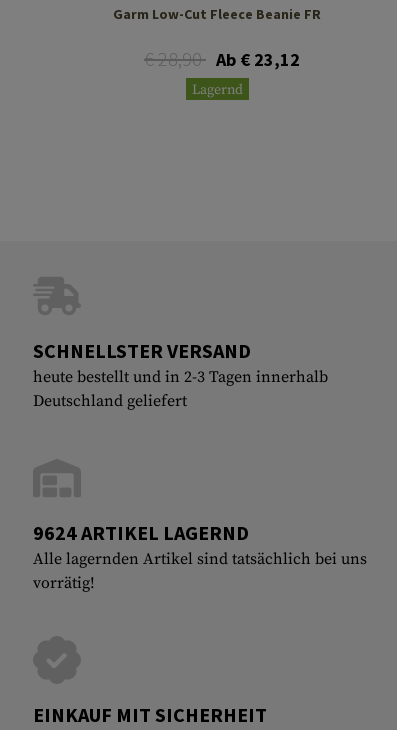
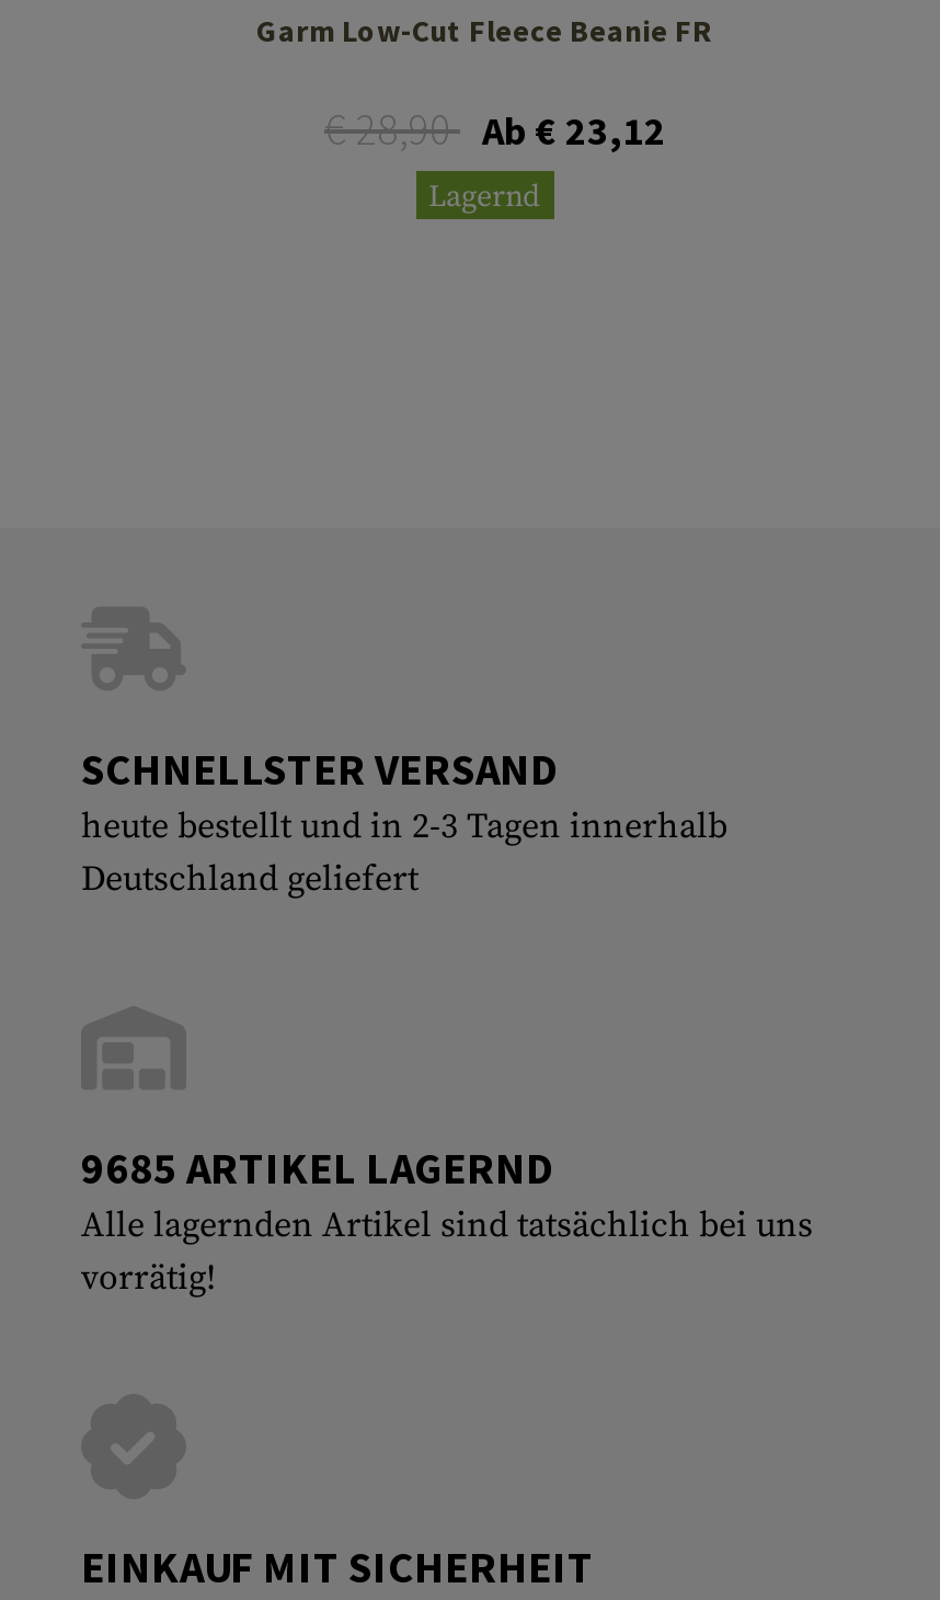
- 9624 ARTIKEL LAGERND
+ 9685 ARTIKEL LAGERND
